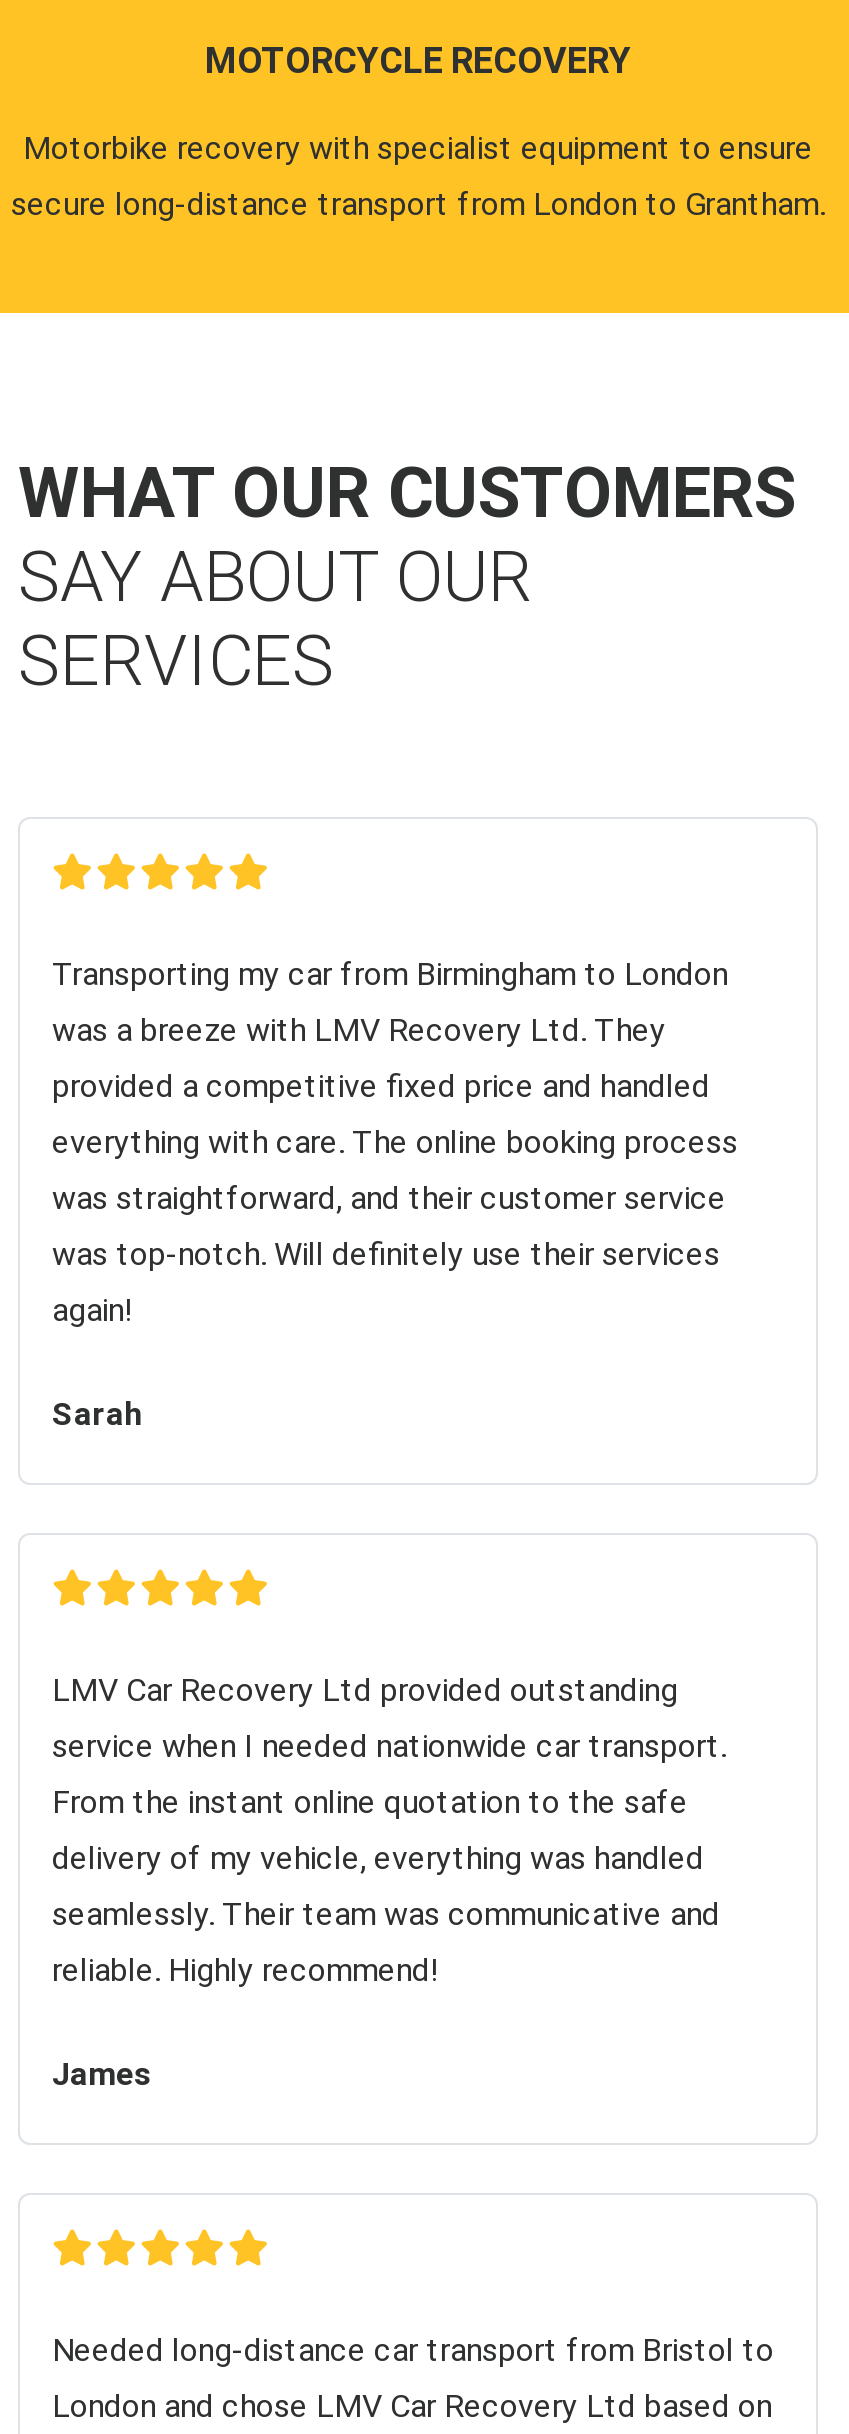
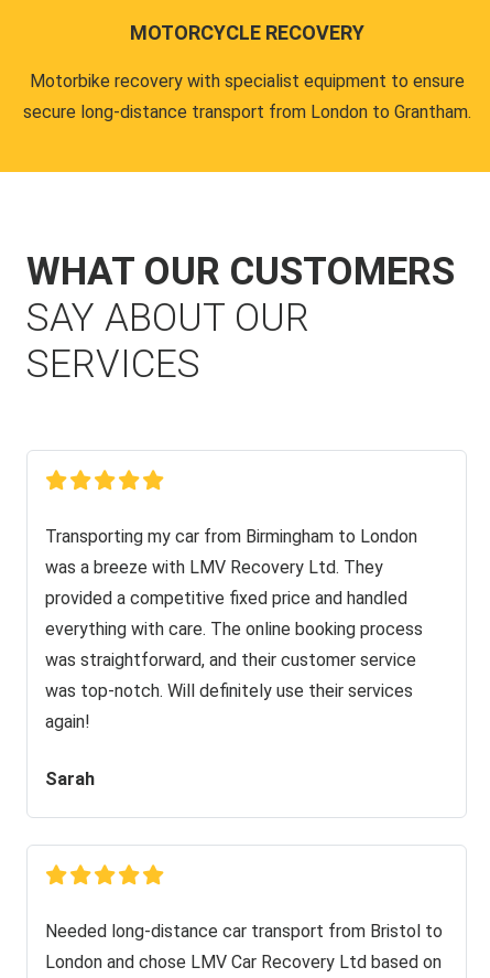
- LMV Car Recovery Ltd provided outstanding
- service when I needed nationwide car transport.
- From the instant online quotation to the safe
- delivery of my vehicle, everything was handled
- seamlessly. Their team was communicative and
- reliable. Highly recommend!
- James
